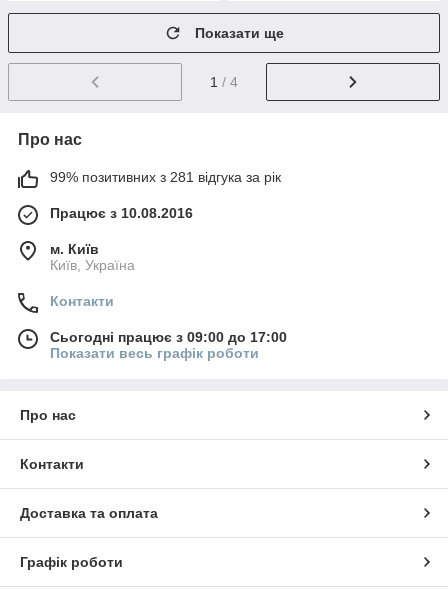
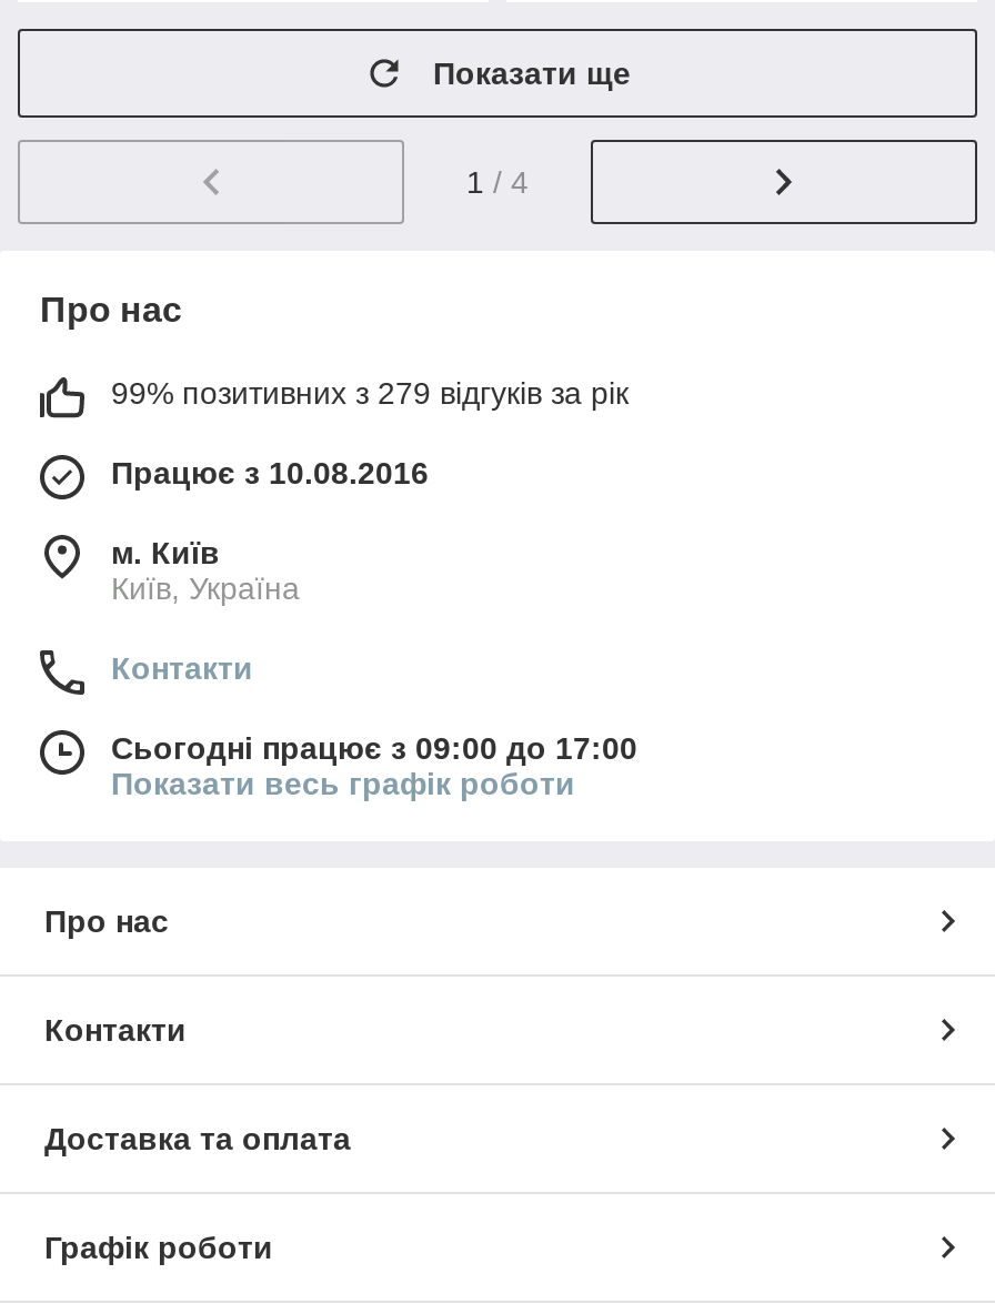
- 99% позитивних з 281 відгука за рік
+ 99% позитивних з 279 відгуків за рік
